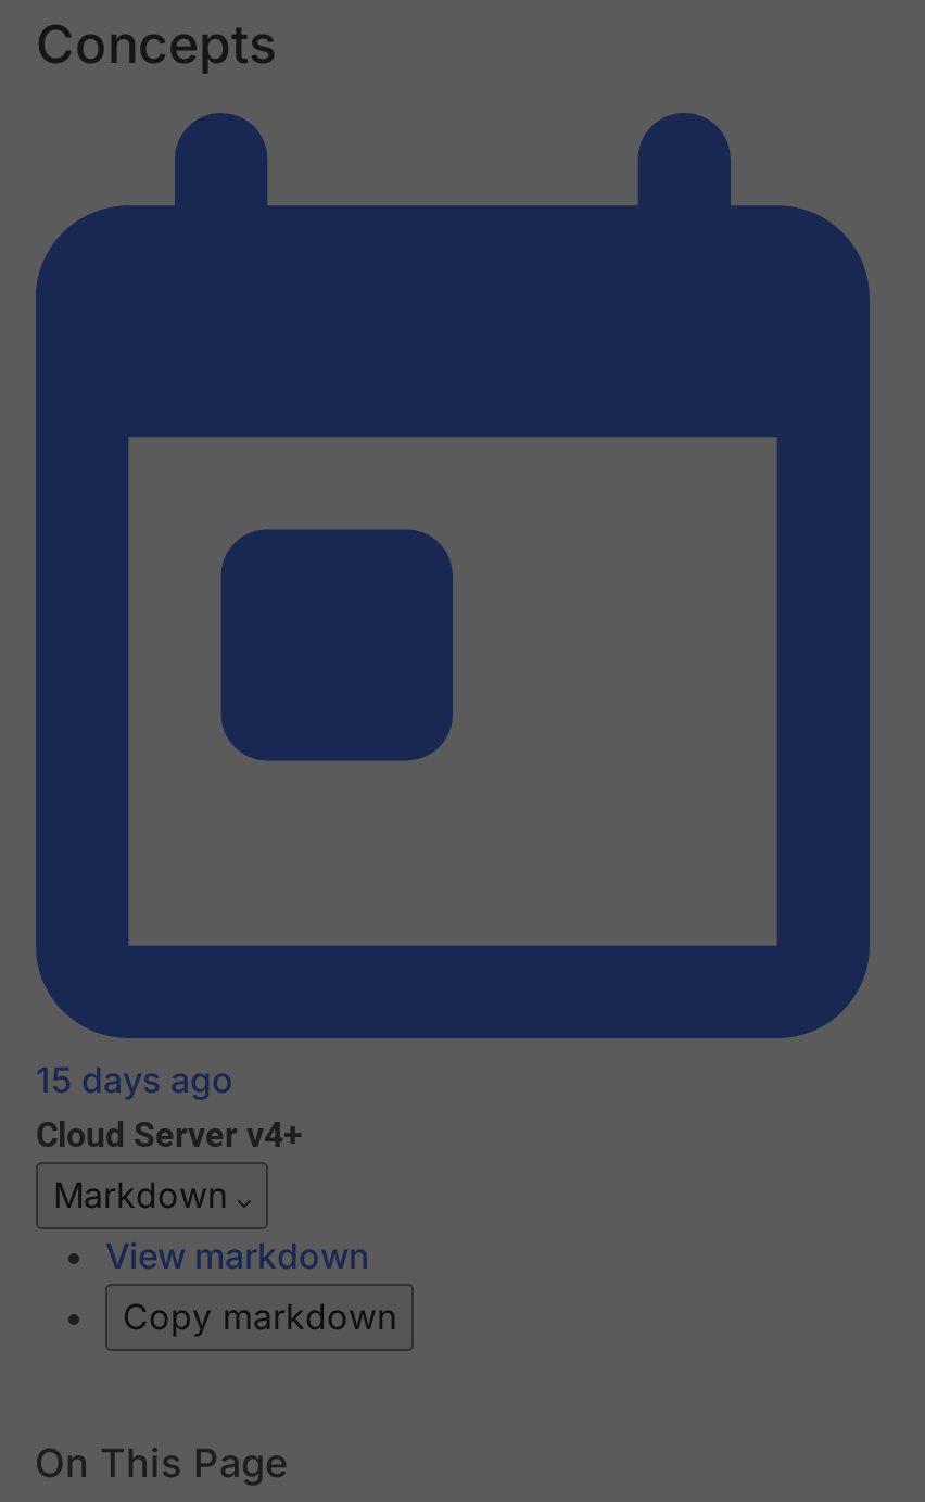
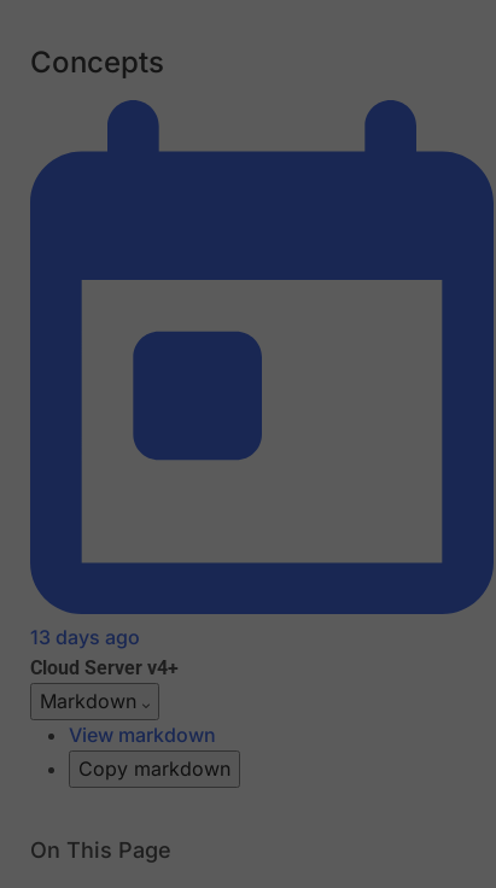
- 15 days ago
+ 13 days ago
